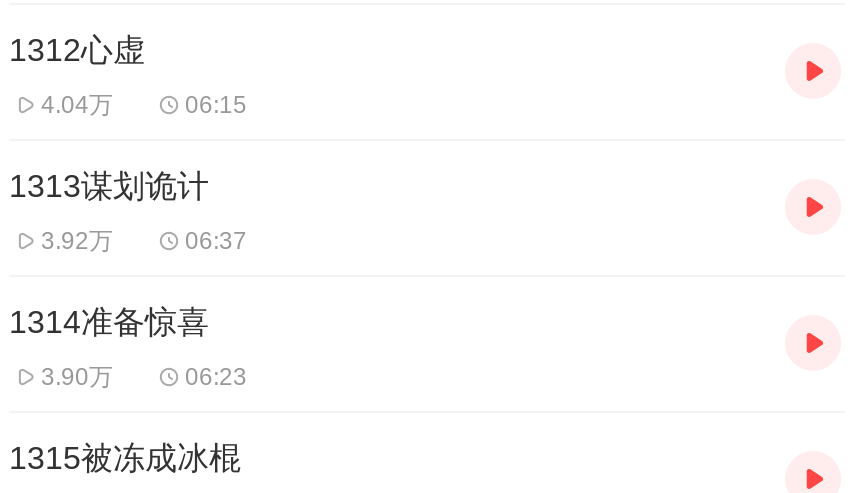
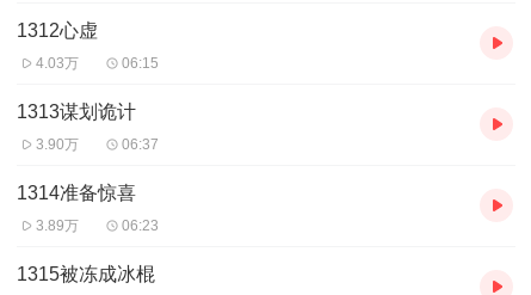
- 4.04万
+ 4.03万

- 3.92万
+ 3.90万

- 3.90万
+ 3.89万
